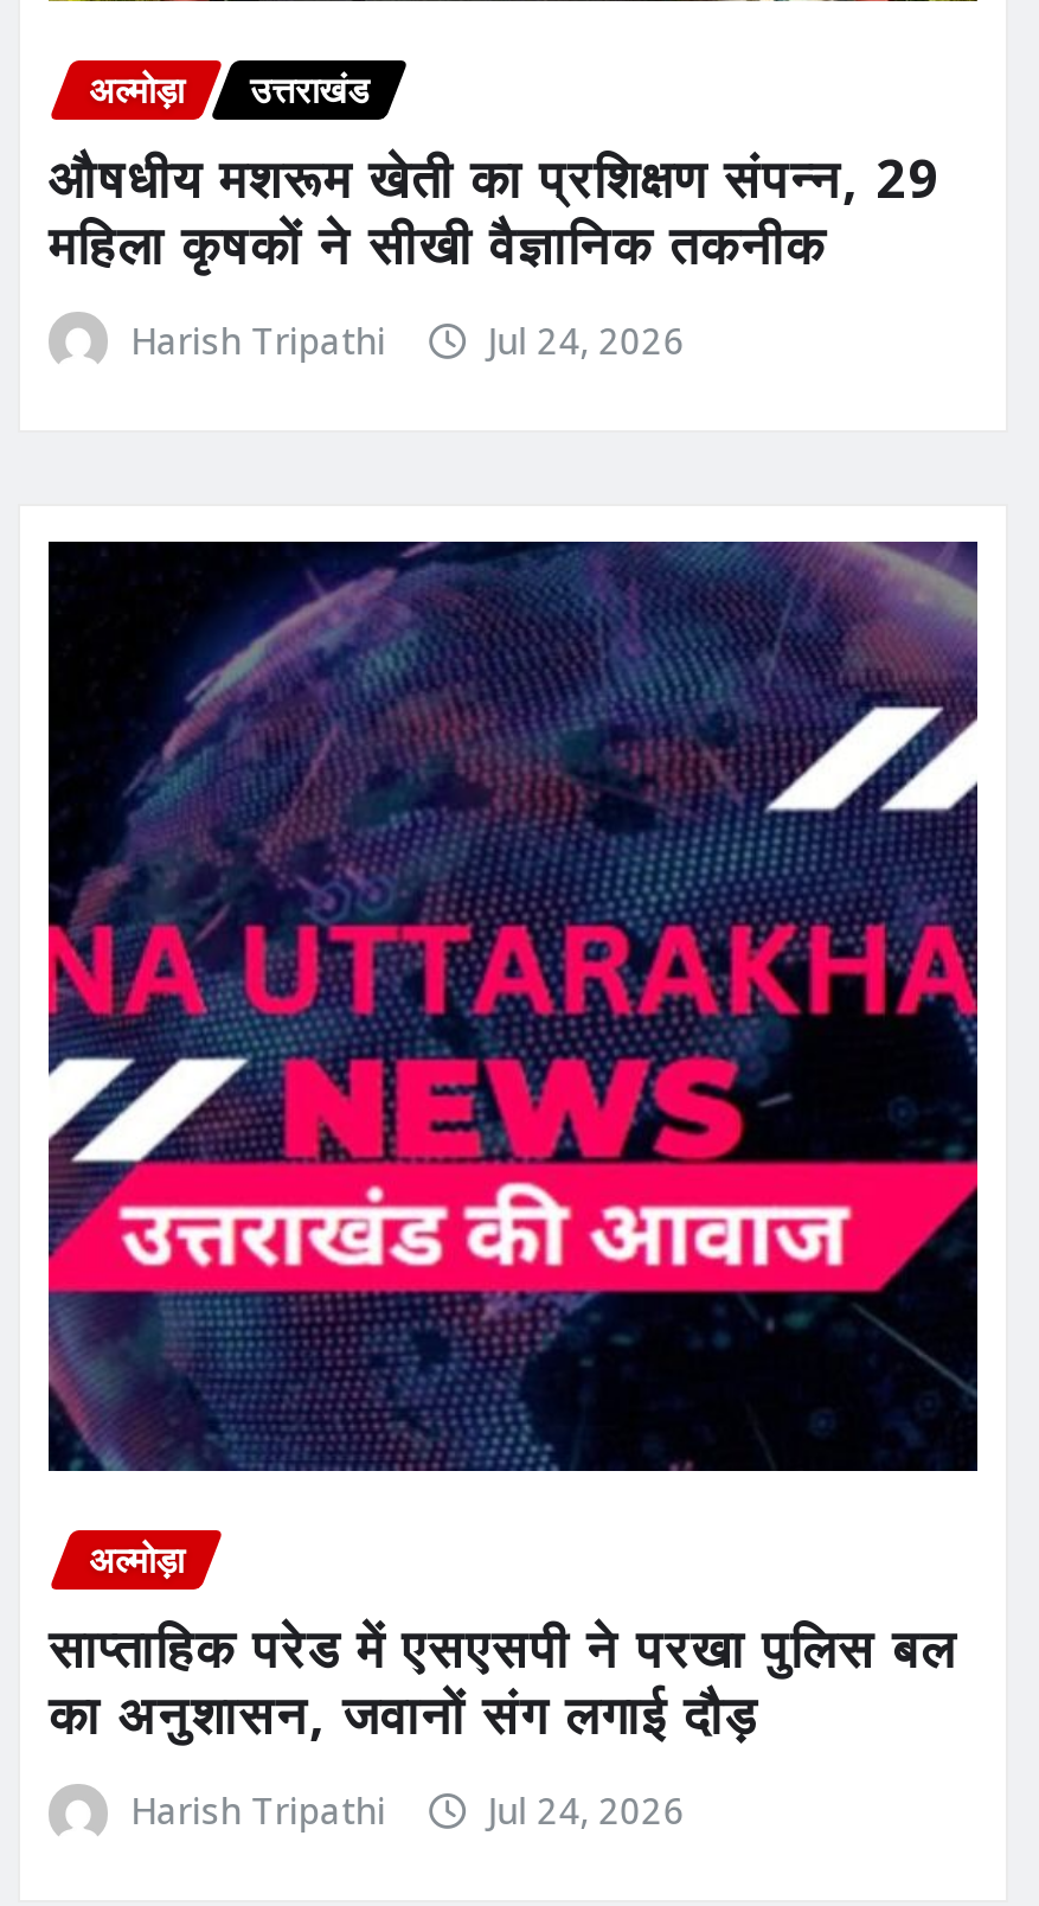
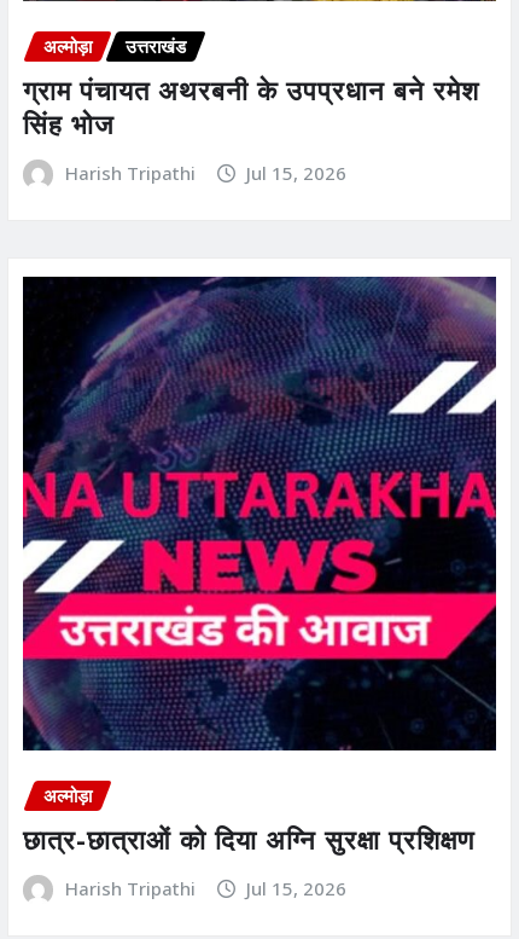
- औषधीय मशरूम खेती का प्रशिक्षण संपन्न, 29
- महिला कृषकों ने सीखी वैज्ञानिक तकनीक
+ ग्राम पंचायत अथरबनी के उपप्रधान बने रमेश
+ सिंह भोज

- Jul 24, 2026
+ Jul 15, 2026

- साप्ताहिक परेड में एसएसपी ने परखा पुलिस बल
- का अनुशासन, जवानों संग लगाई दौड़
+ छात्र-छात्राओं को दिया अग्नि सुरक्षा प्रशिक्षण

- Jul 24, 2026
+ Jul 15, 2026
